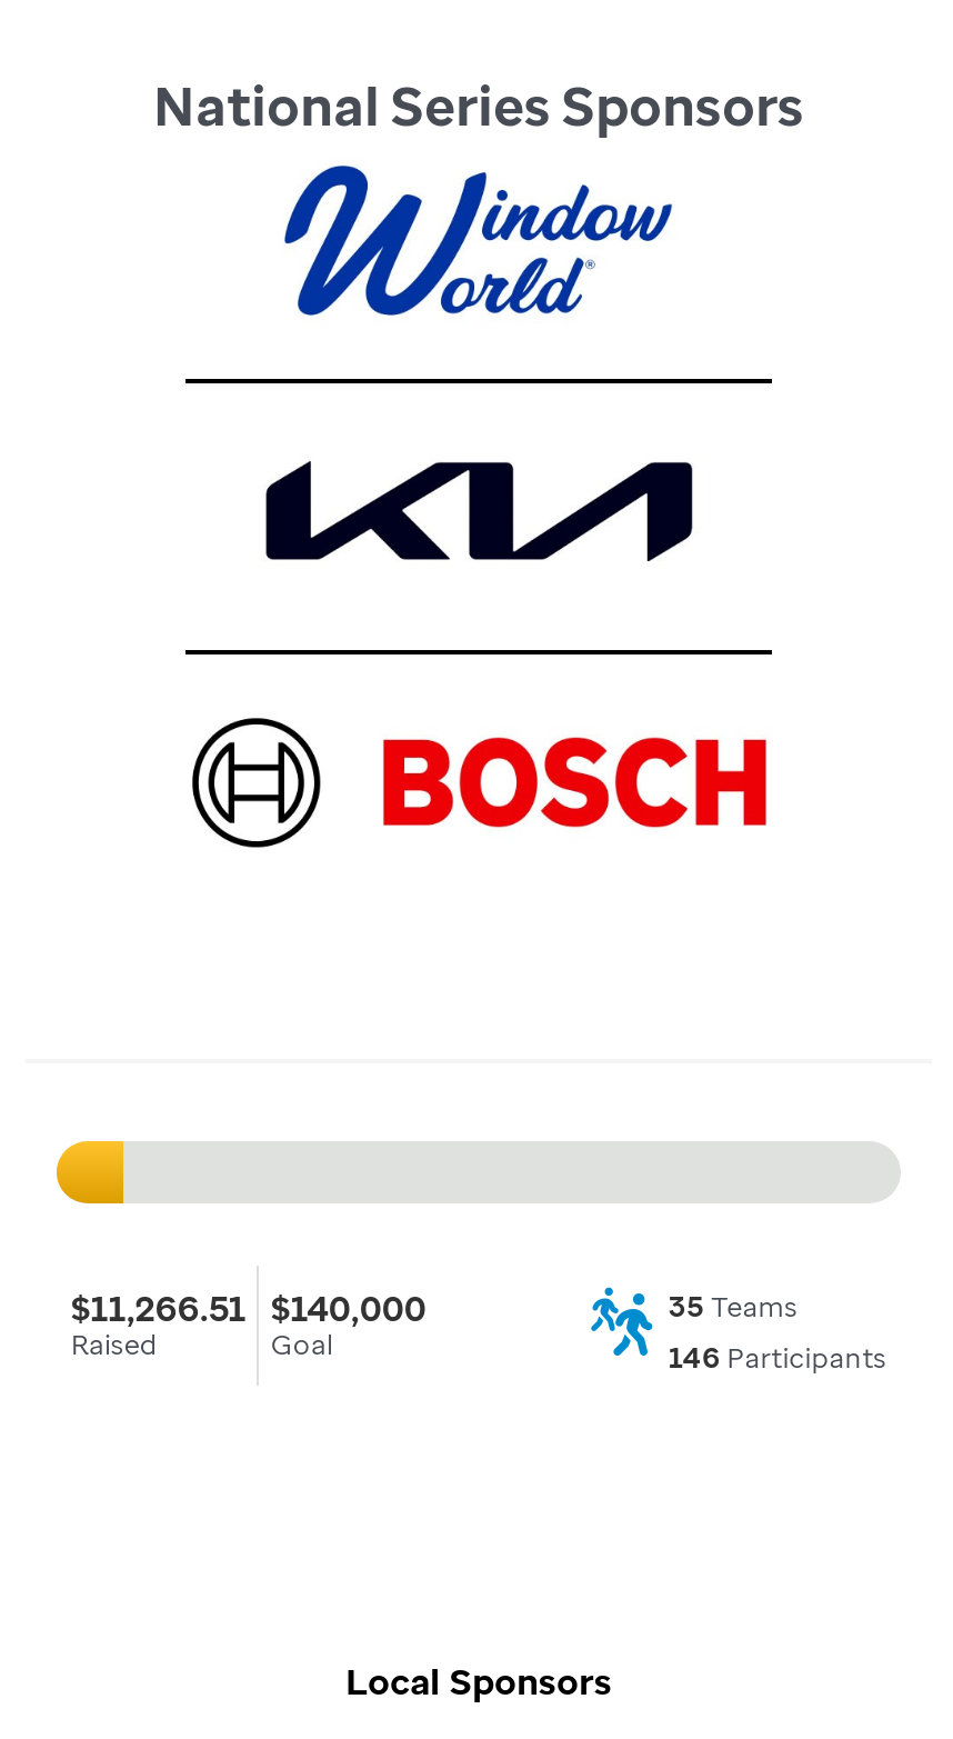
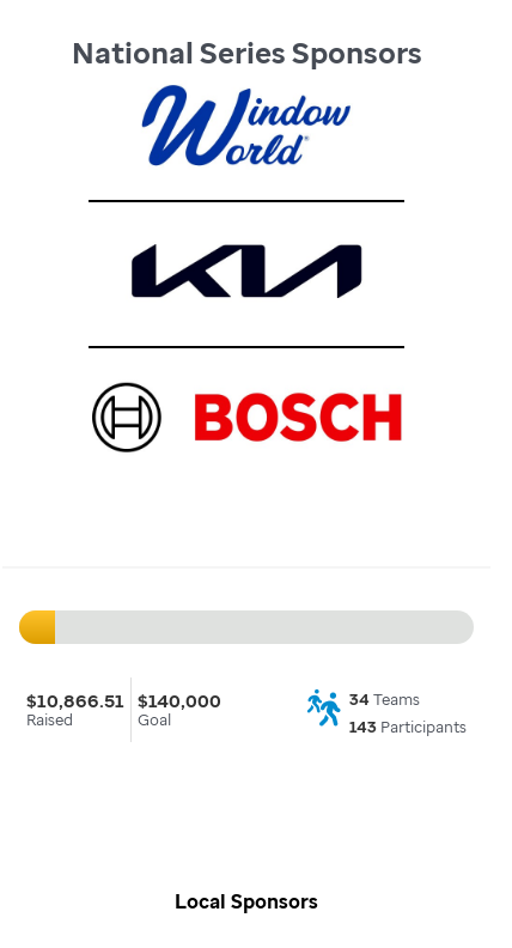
- $11,266.51 $140,000
+ $10,866.51 $140,000

- 35 Teams
+ 34 Teams

- 146 Participants
+ 143 Participants
